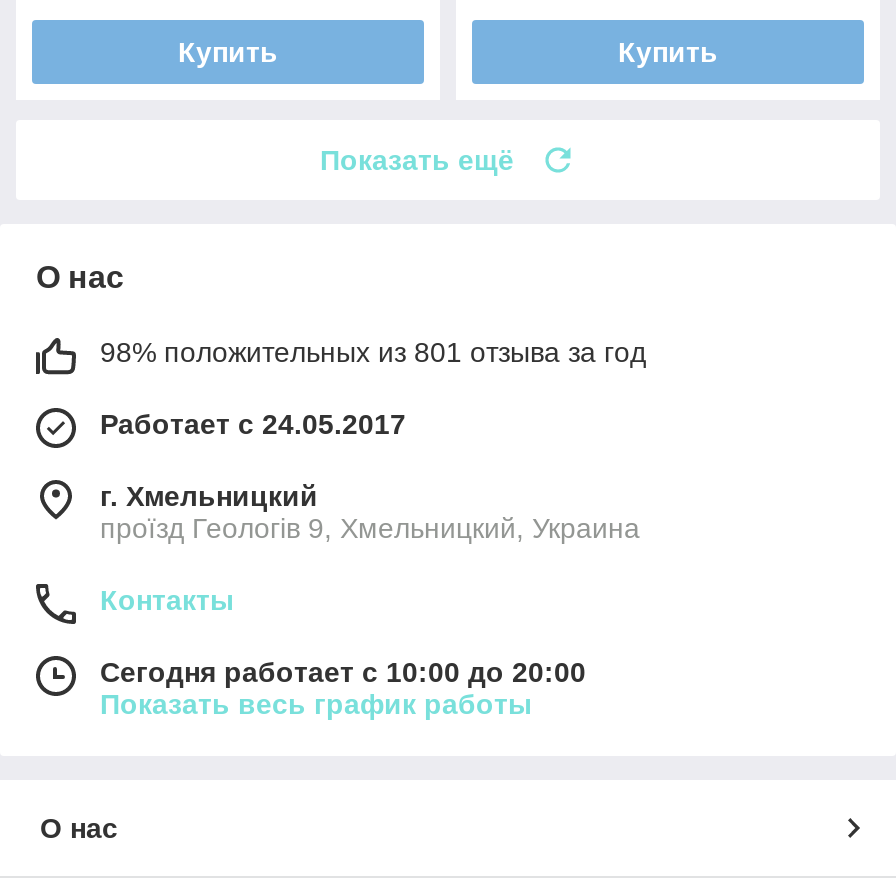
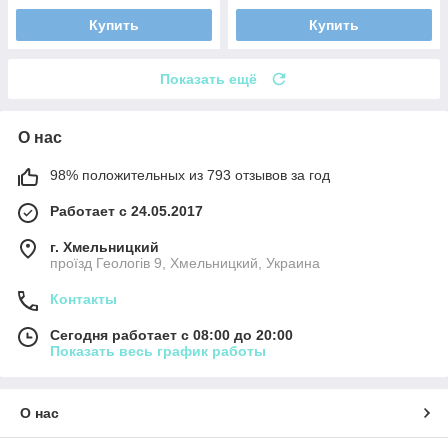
- 98% положительных из 801 отзыва за год
+ 98% положительных из 793 отзывов за год

- Сегодня работает с 10:00 до 20:00
+ Сегодня работает с 08:00 до 20:00
